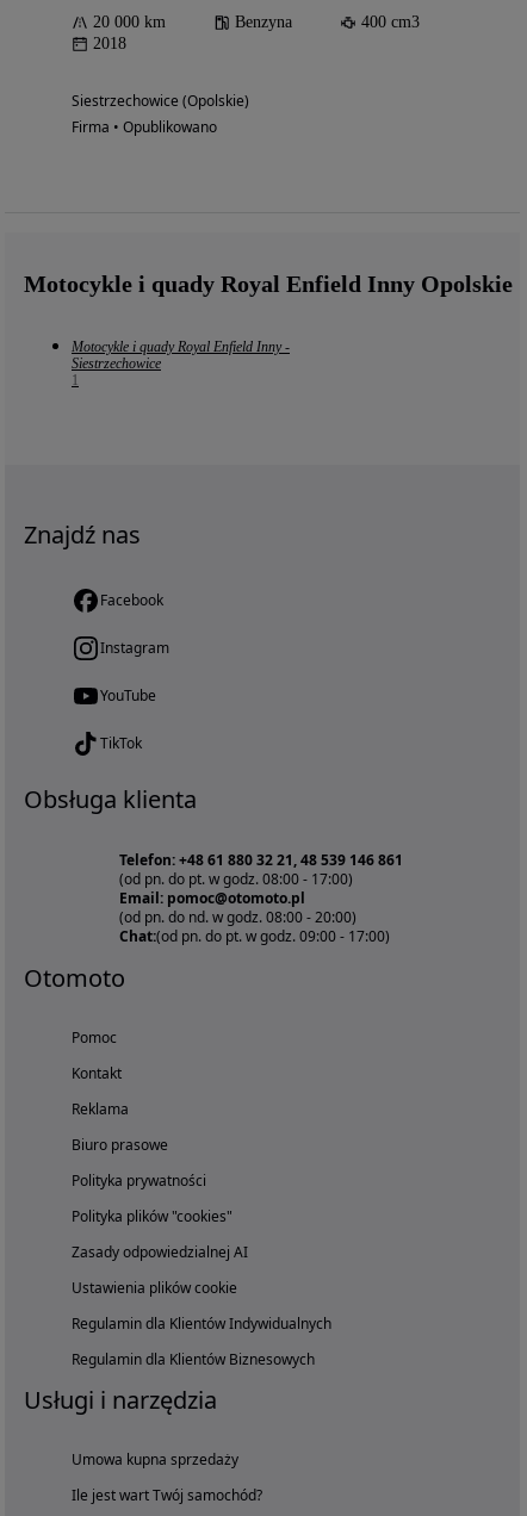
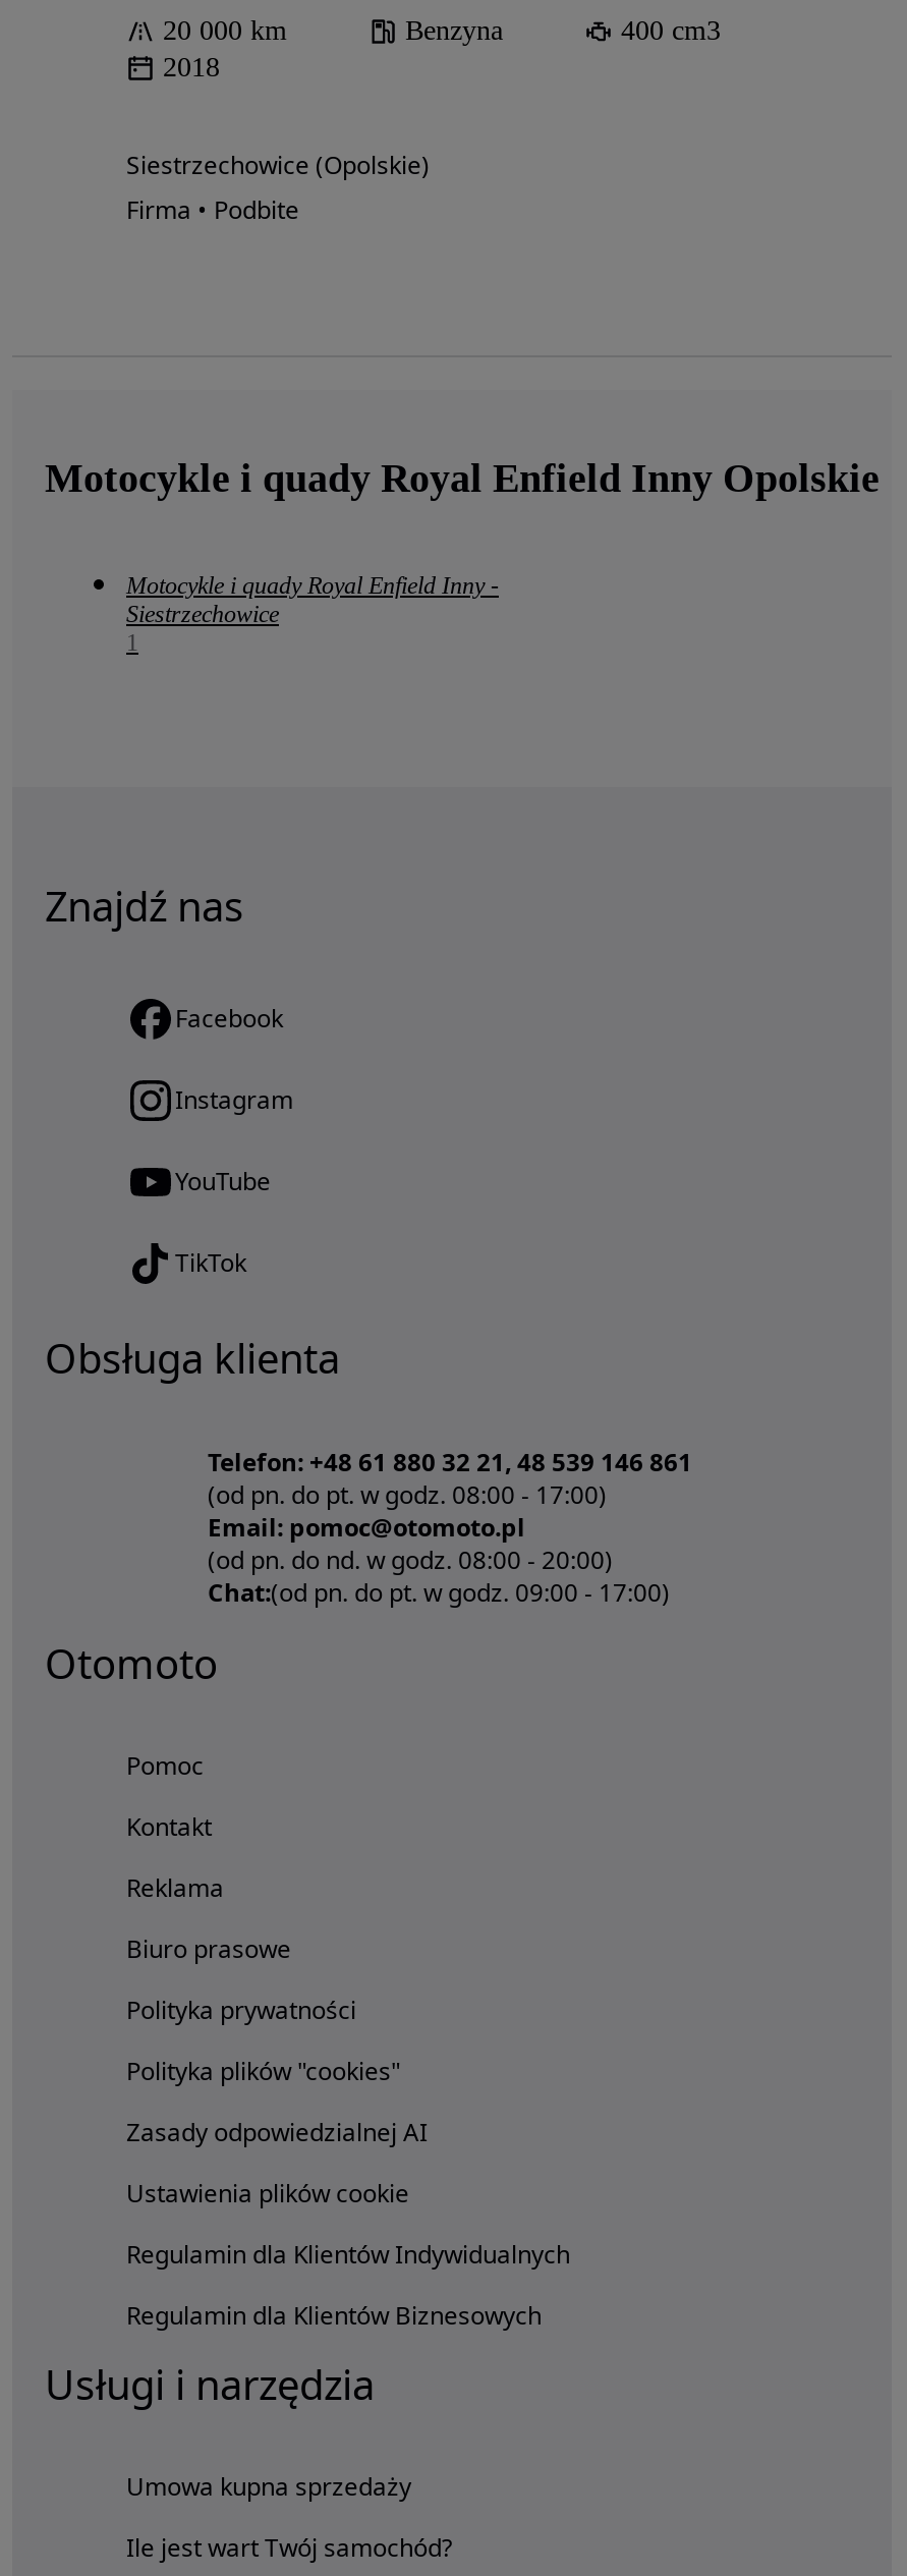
- Firma • Opublikowano
+ Firma • Podbite
